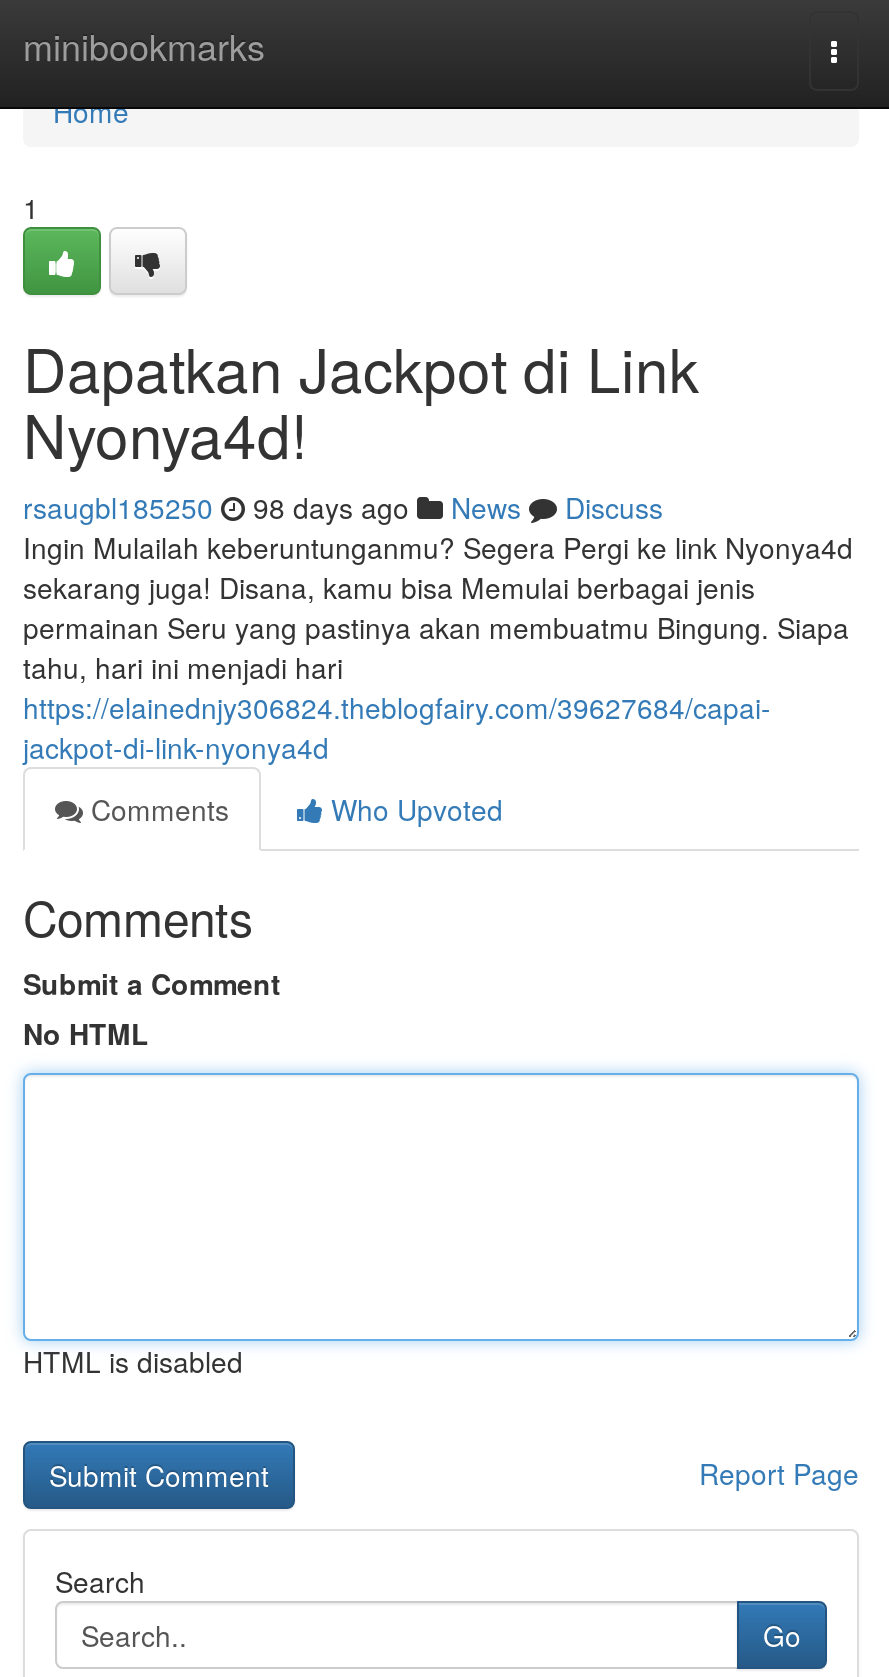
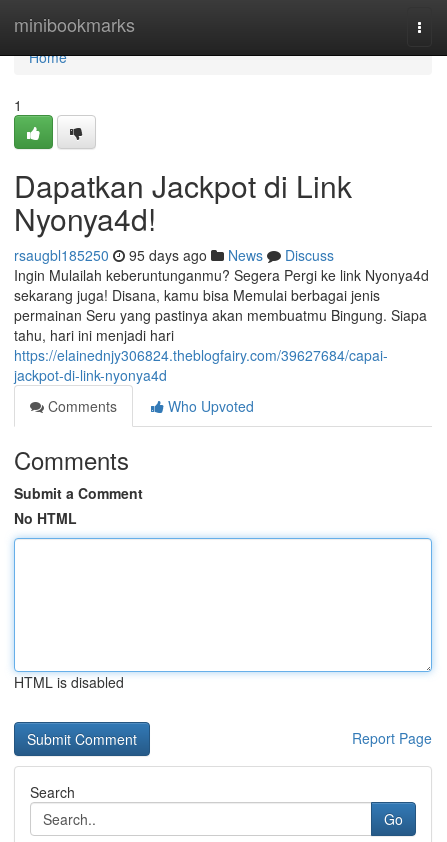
- rsaugbl185250 98 days ago News Discuss
+ rsaugbl185250 95 days ago News Discuss
